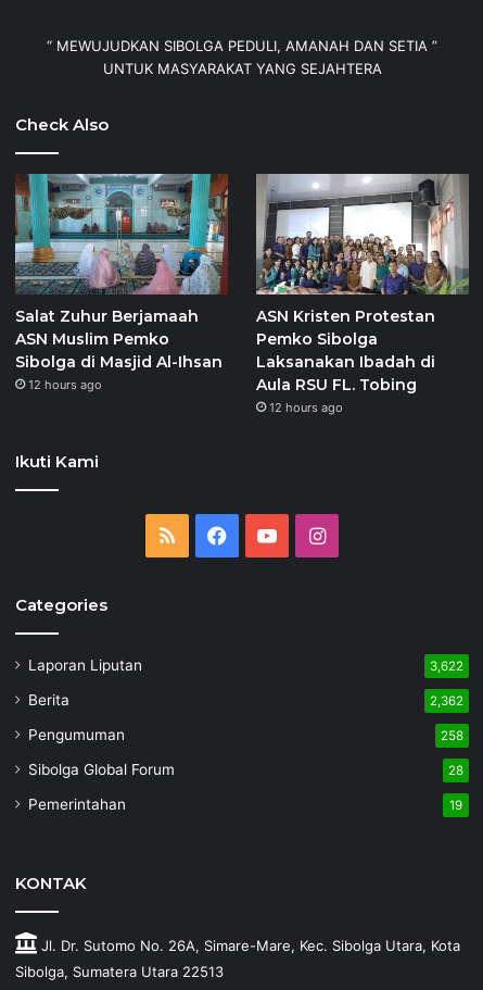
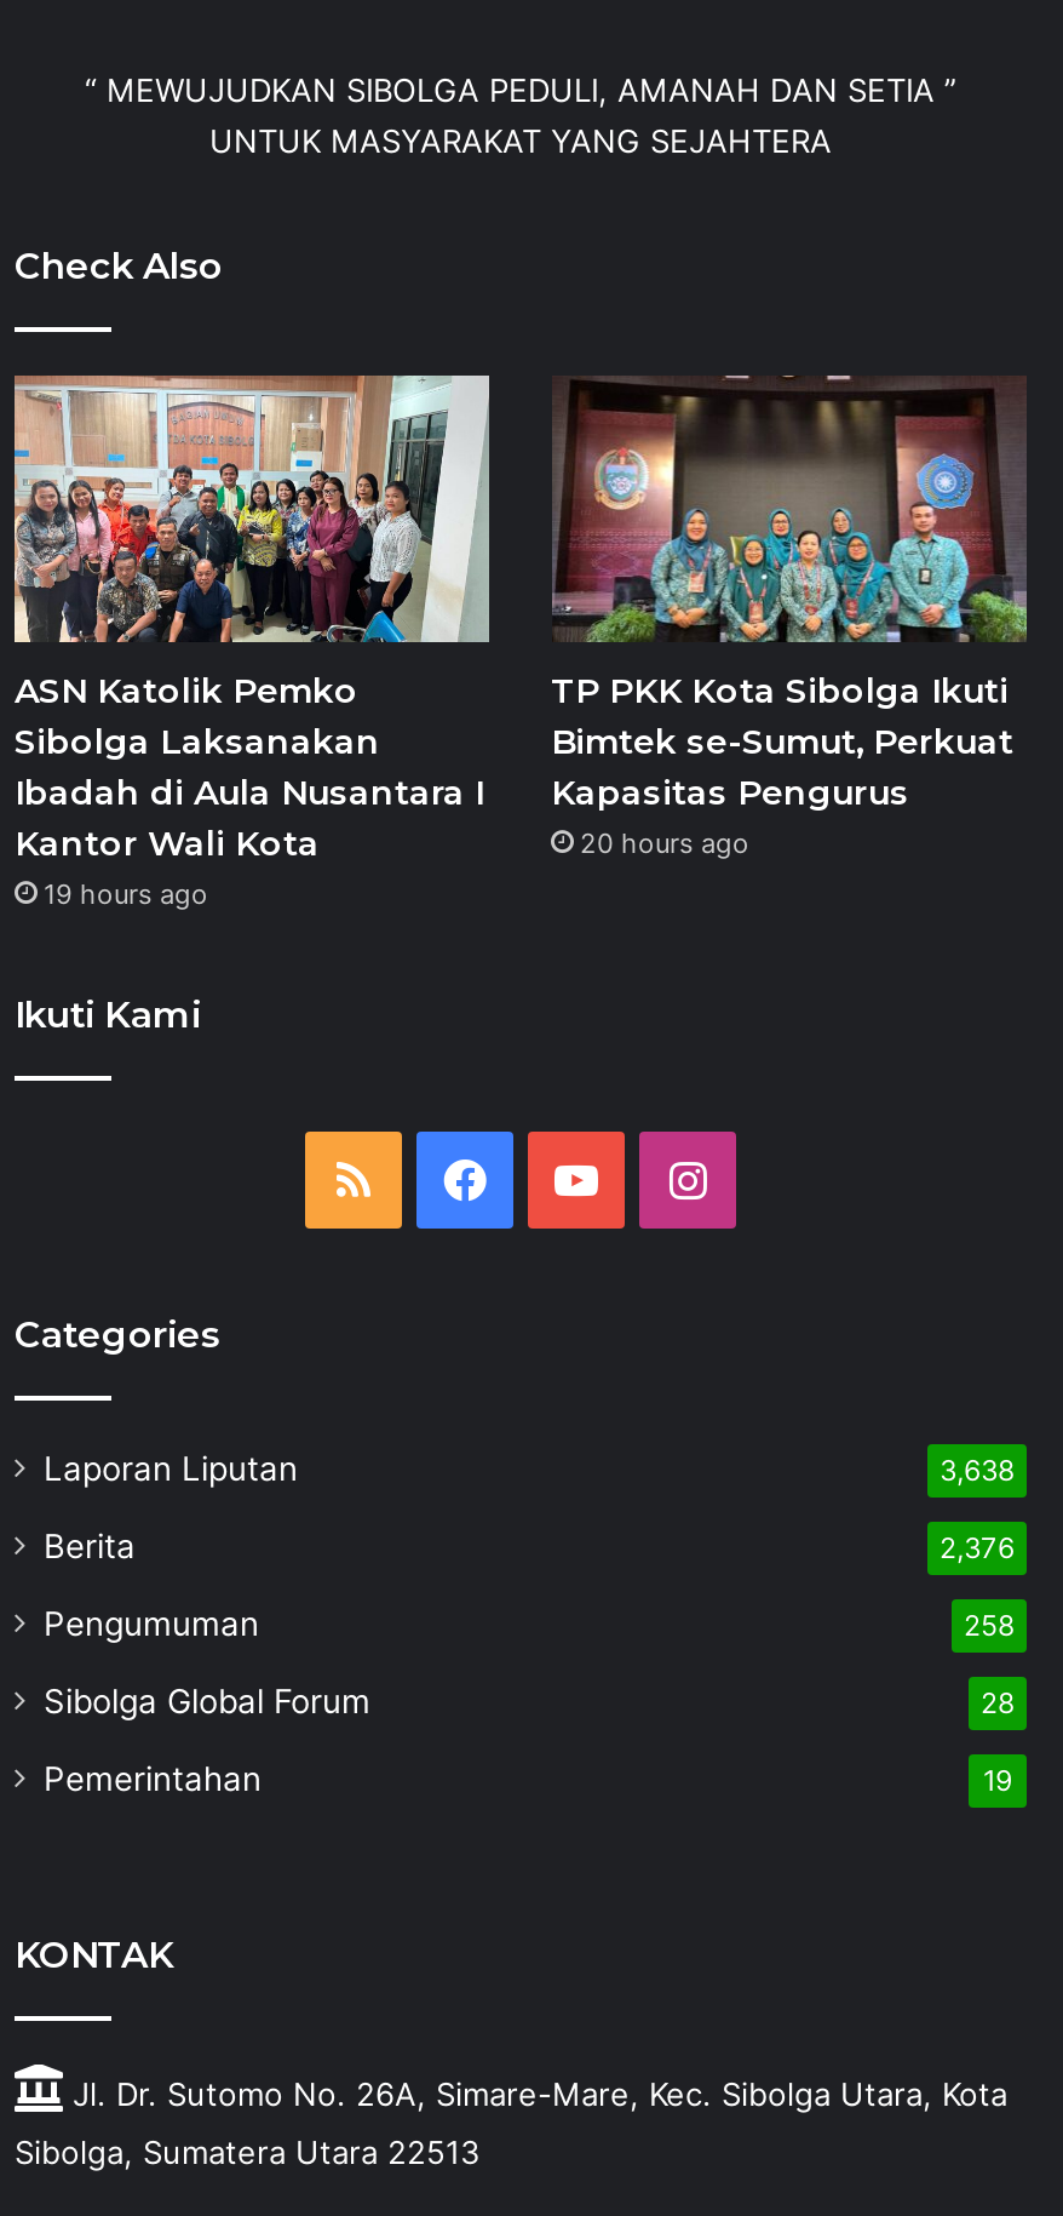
- [image]
- Salat Zuhur Berjamaah
- ASN Muslim Pemko
- Sibolga di Masjid Al-Ihsan
- 12 hours ago
+ [image]
+ ASN Katolik Pemko
+ Sibolga Laksanakan
+ Ibadah di Aula Nusantara I
+ Kantor Wali Kota
+ 19 hours ago

- [image]
- ASN Kristen Protestan
- Pemko Sibolga
- Laksanakan Ibadah di
- Aula RSU FL. Tobing
- 12 hours ago
+ [image]
+ TP PKK Kota Sibolga Ikuti
+ Bimtek se-Sumut, Perkuat
+ Kapasitas Pengurus
+ 20 hours ago

- 3,622
+ 3,638

- 2,362
+ 2,376
